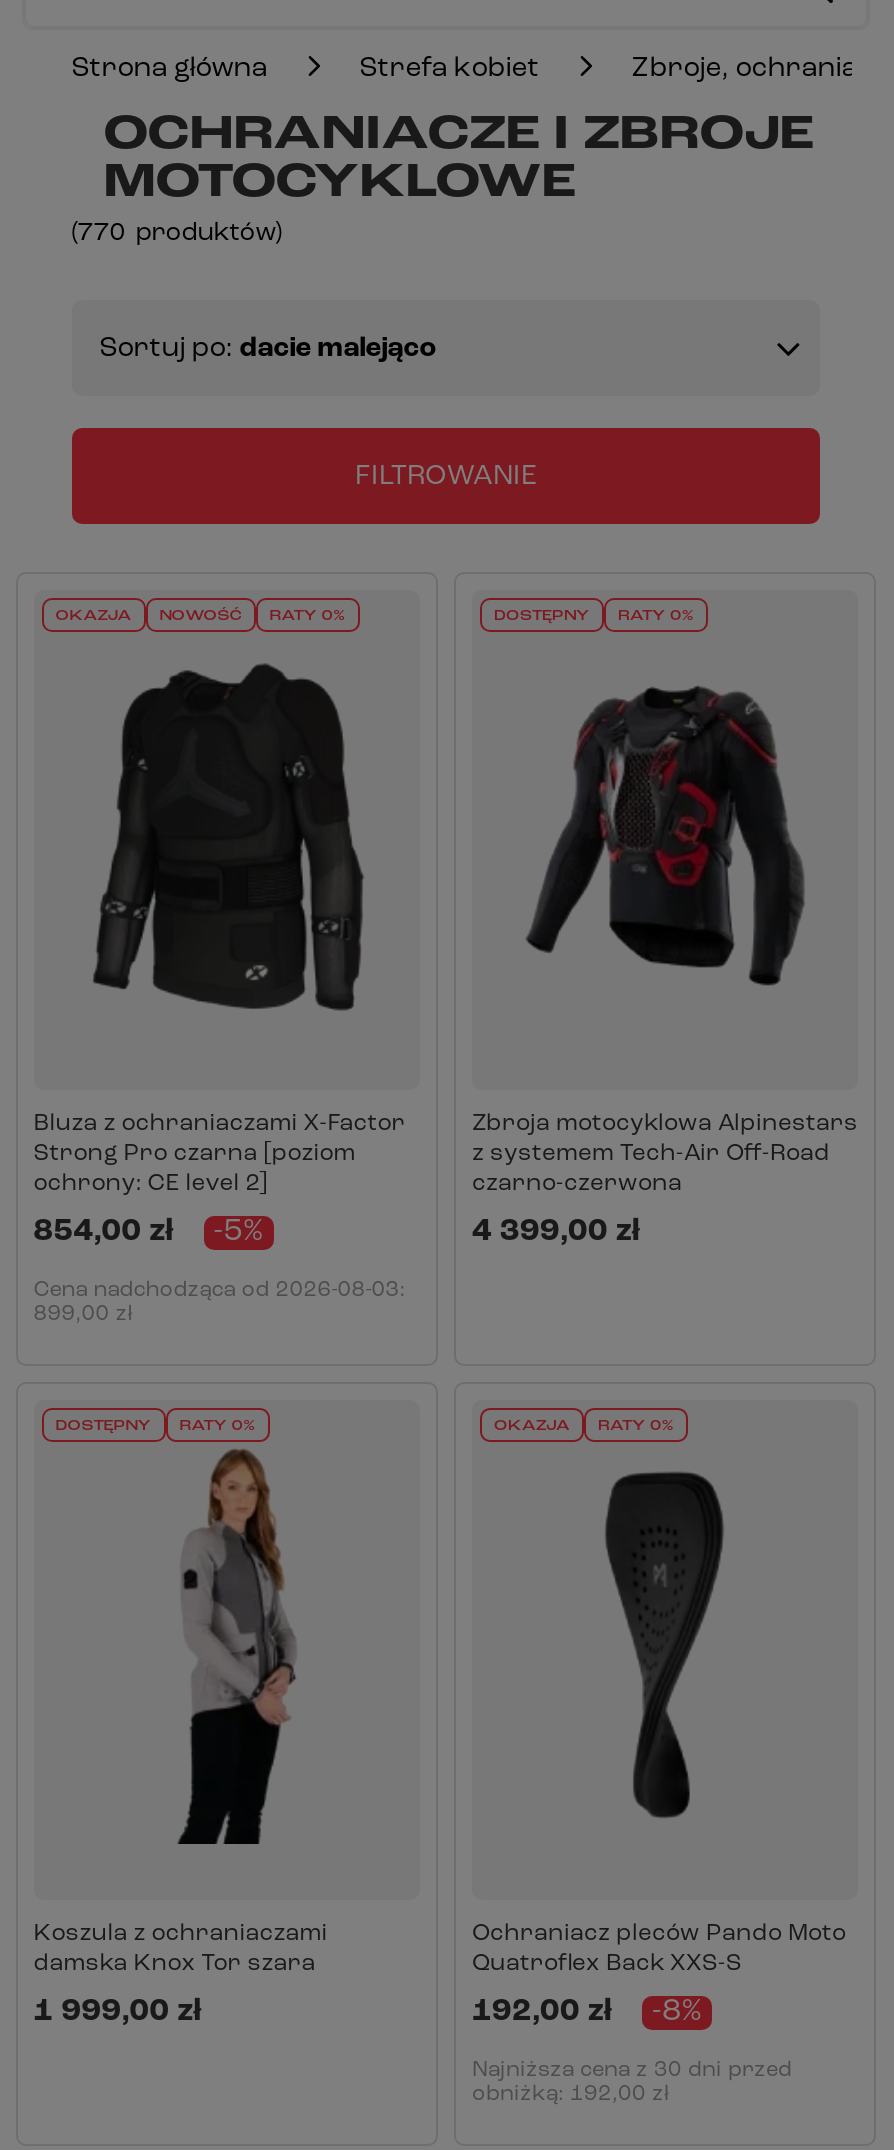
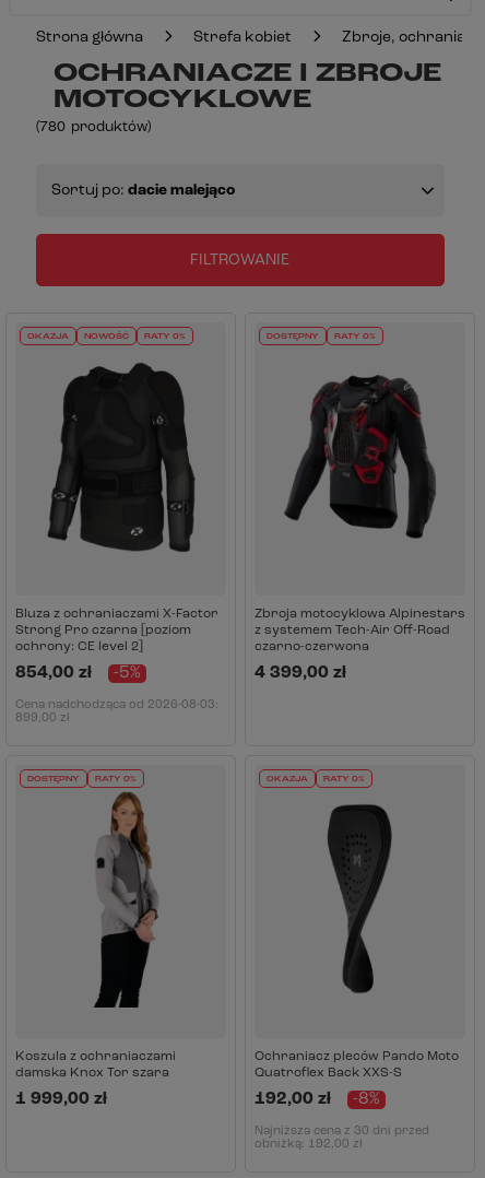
- (770 produktów)
+ (780 produktów)
